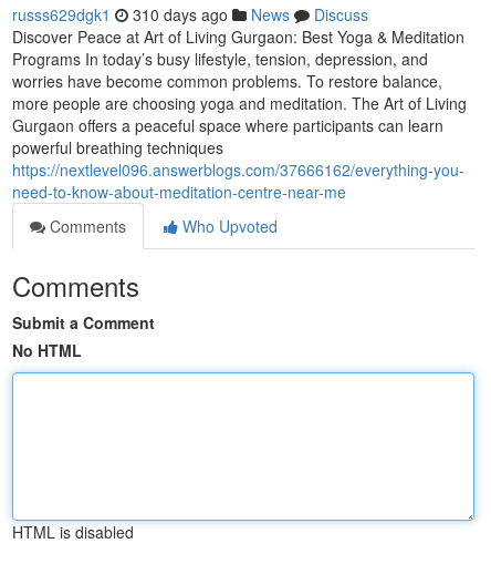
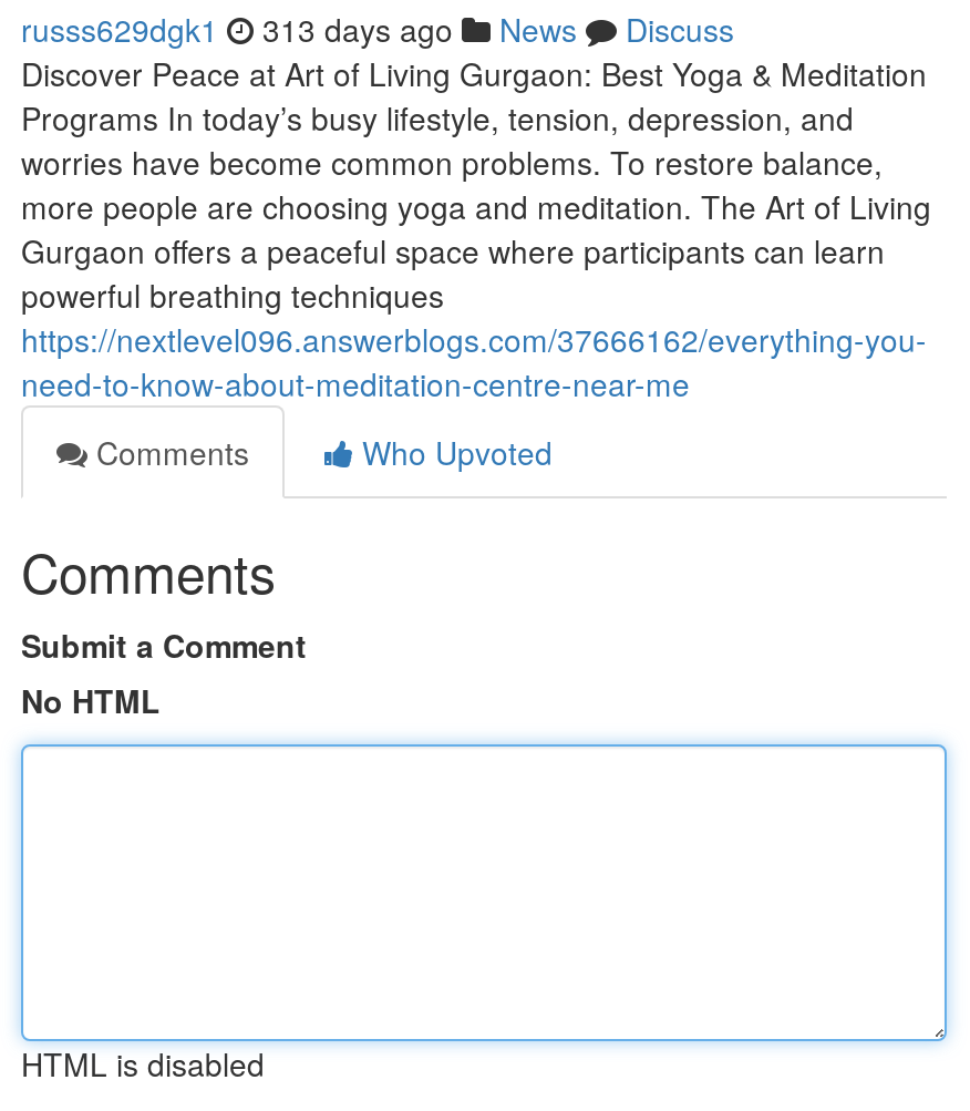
- russs629dgk1 310 days ago News Discuss
+ russs629dgk1 313 days ago News Discuss
